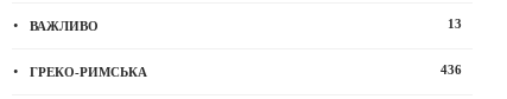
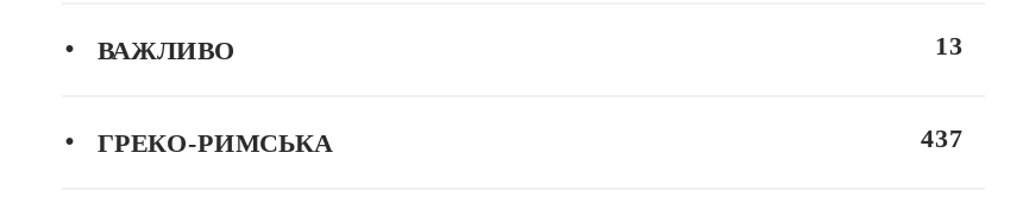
- 436
+ 437
